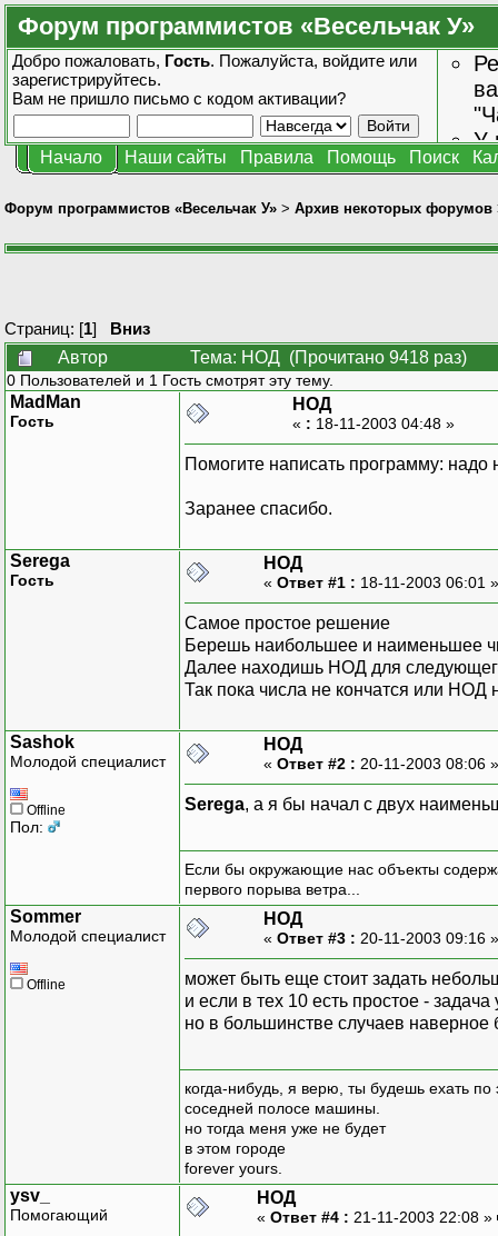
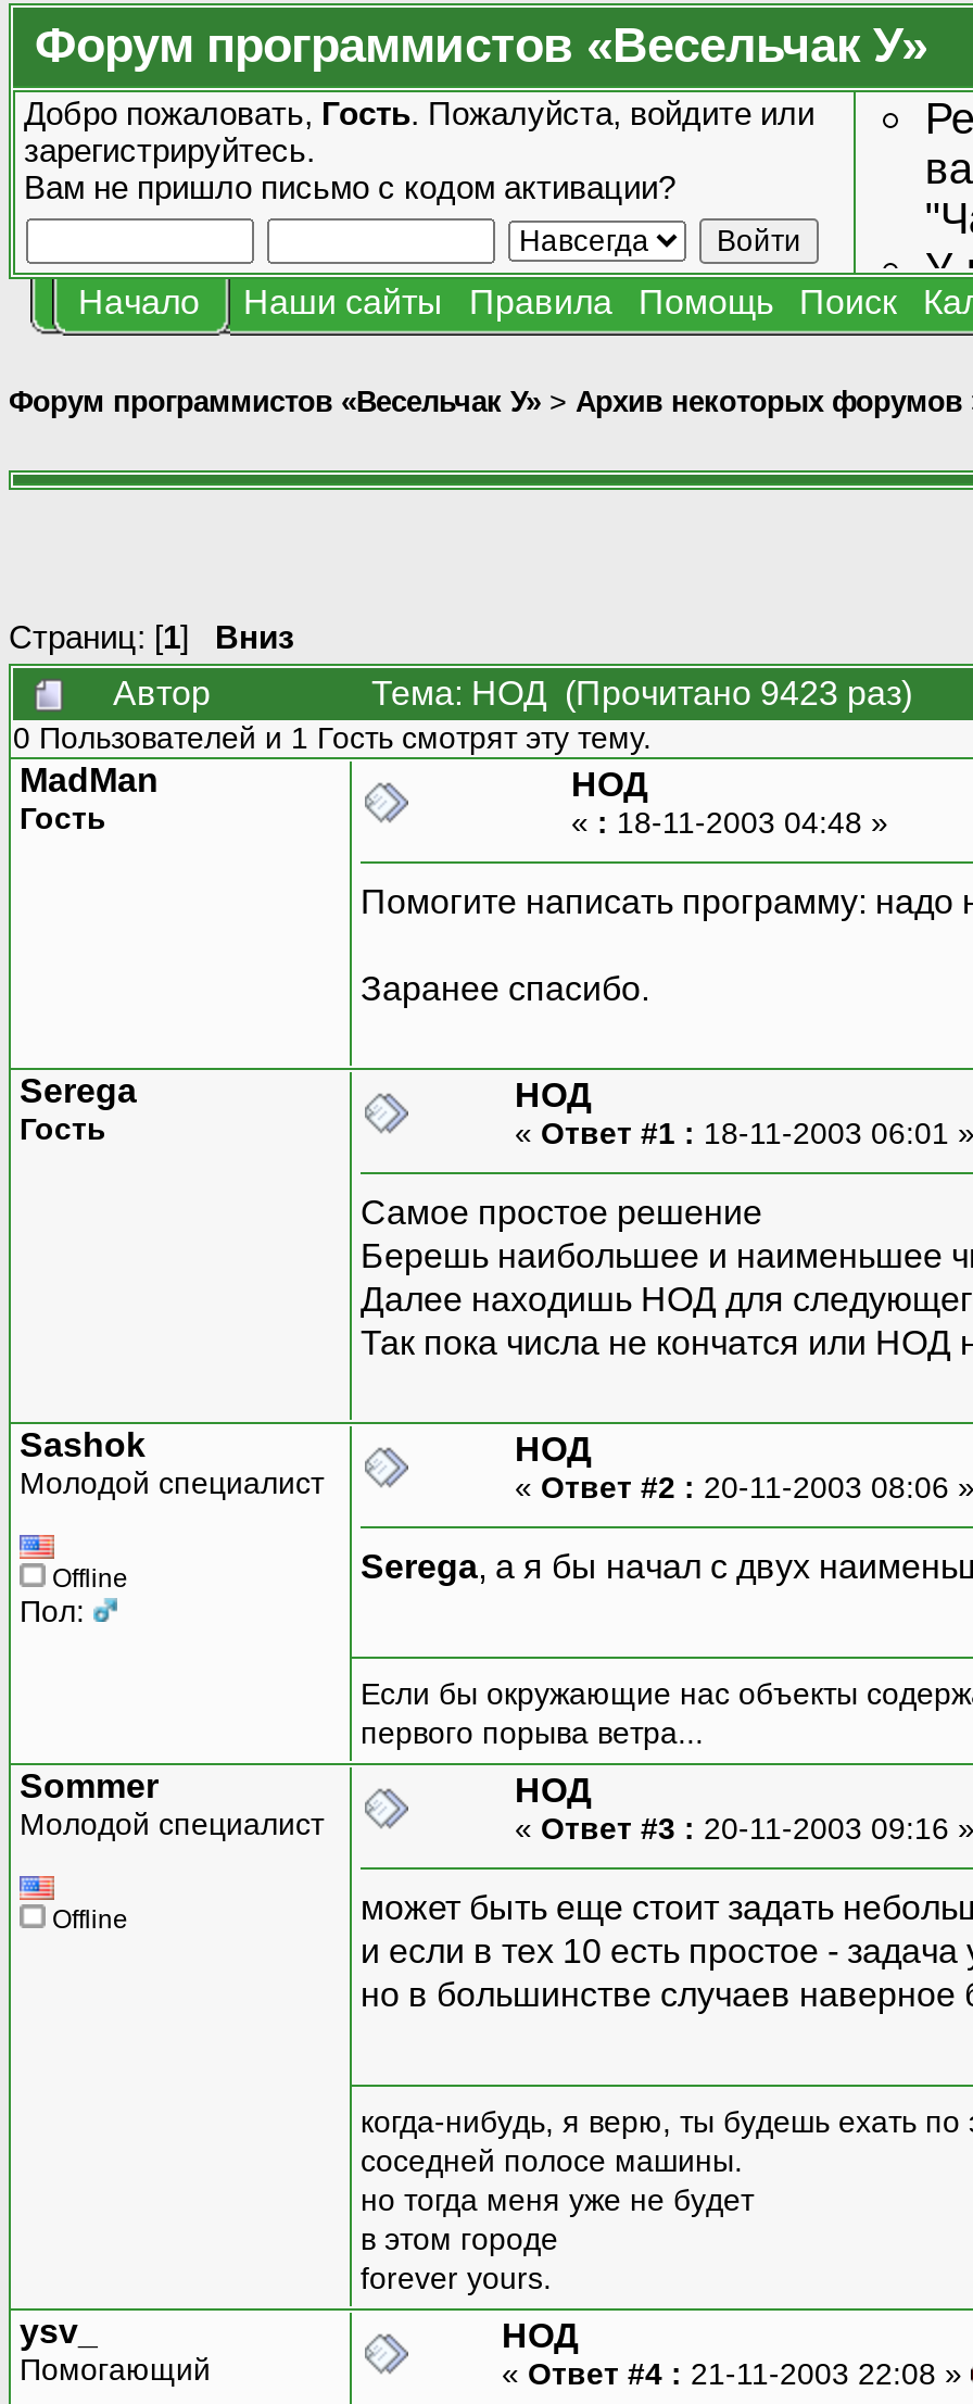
- Тема: НОД (Прочитано 9418 раз)
+ Тема: НОД (Прочитано 9423 раз)
